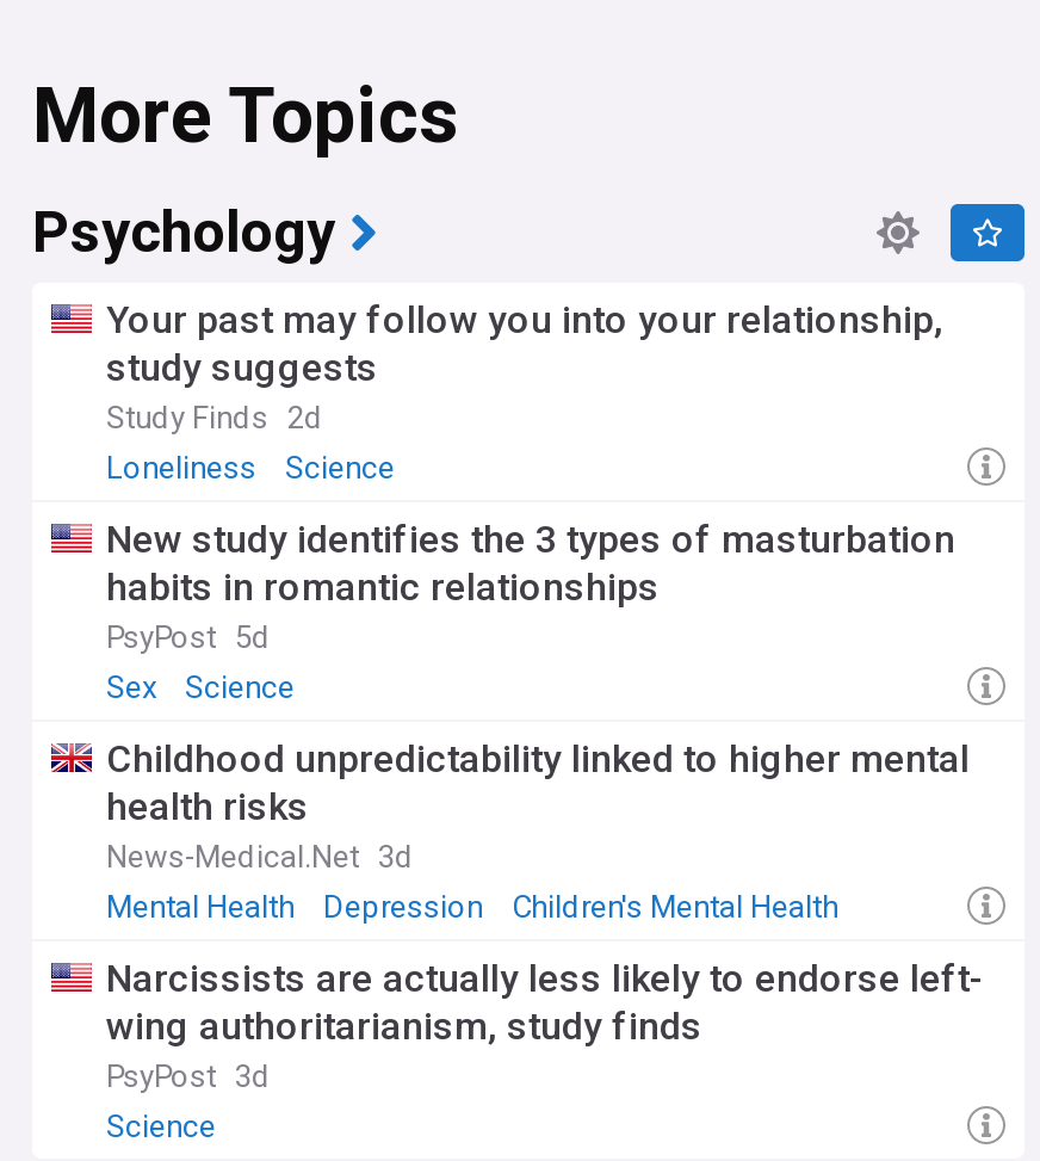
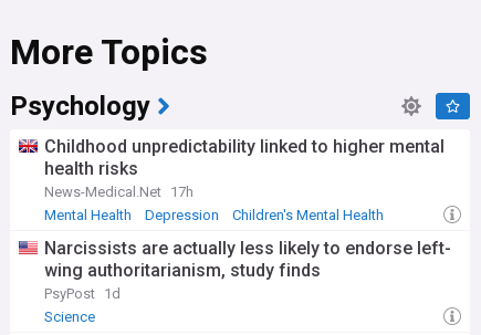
- Your past may follow you into your relationship,
- study suggests
- Study Finds 2d
- Loneliness
- Science
- New study identifies the 3 types of masturbation
- habits in romantic relationships
- PsyPost 5d
- Sex
- Science

- News-Medical.Net 3d
+ News-Medical.Net 17h

- PsyPost 3d
+ PsyPost 1d
